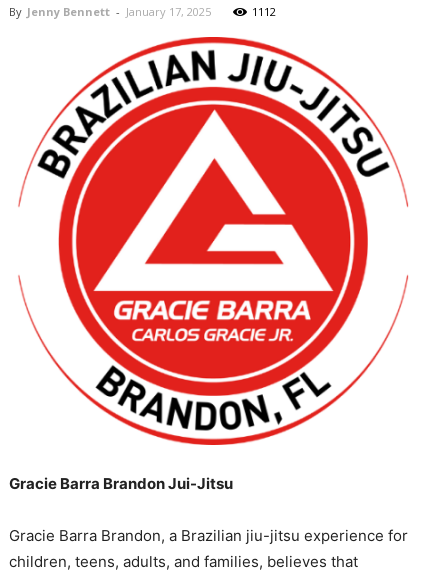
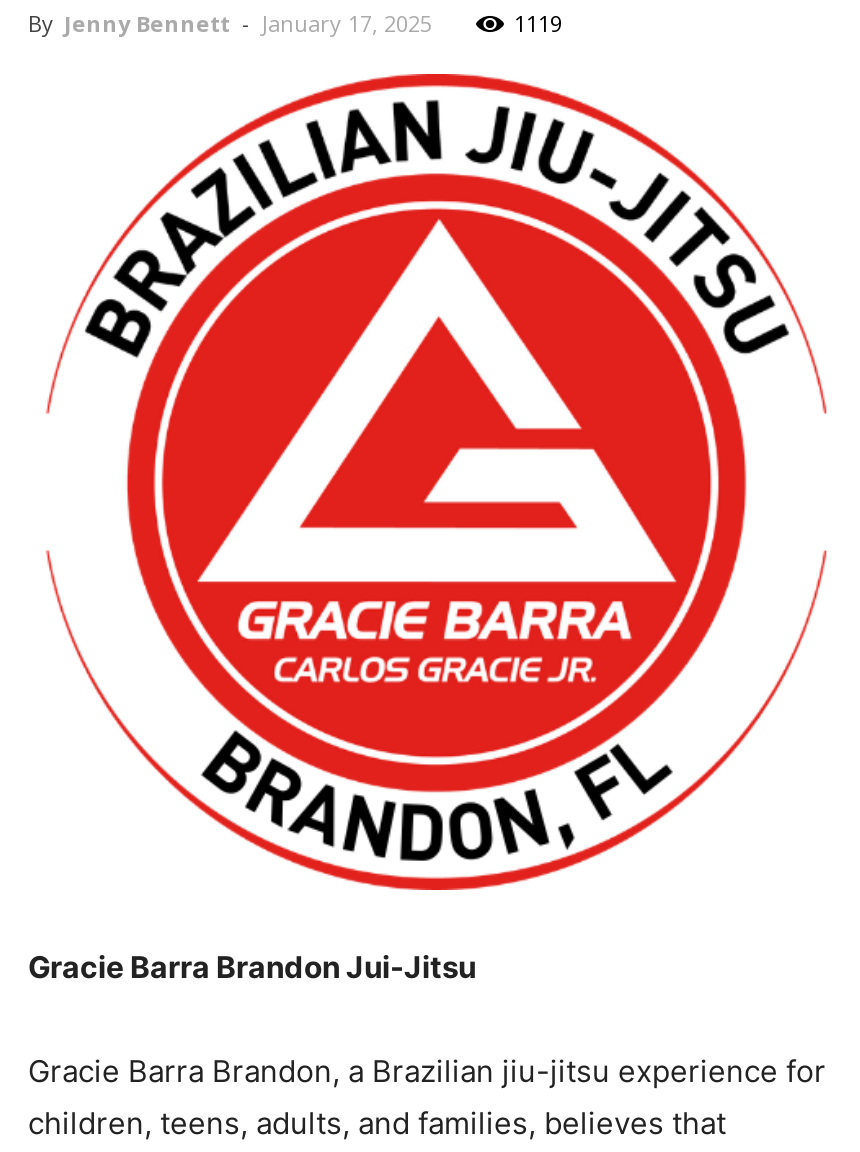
- 1112
+ 1119
